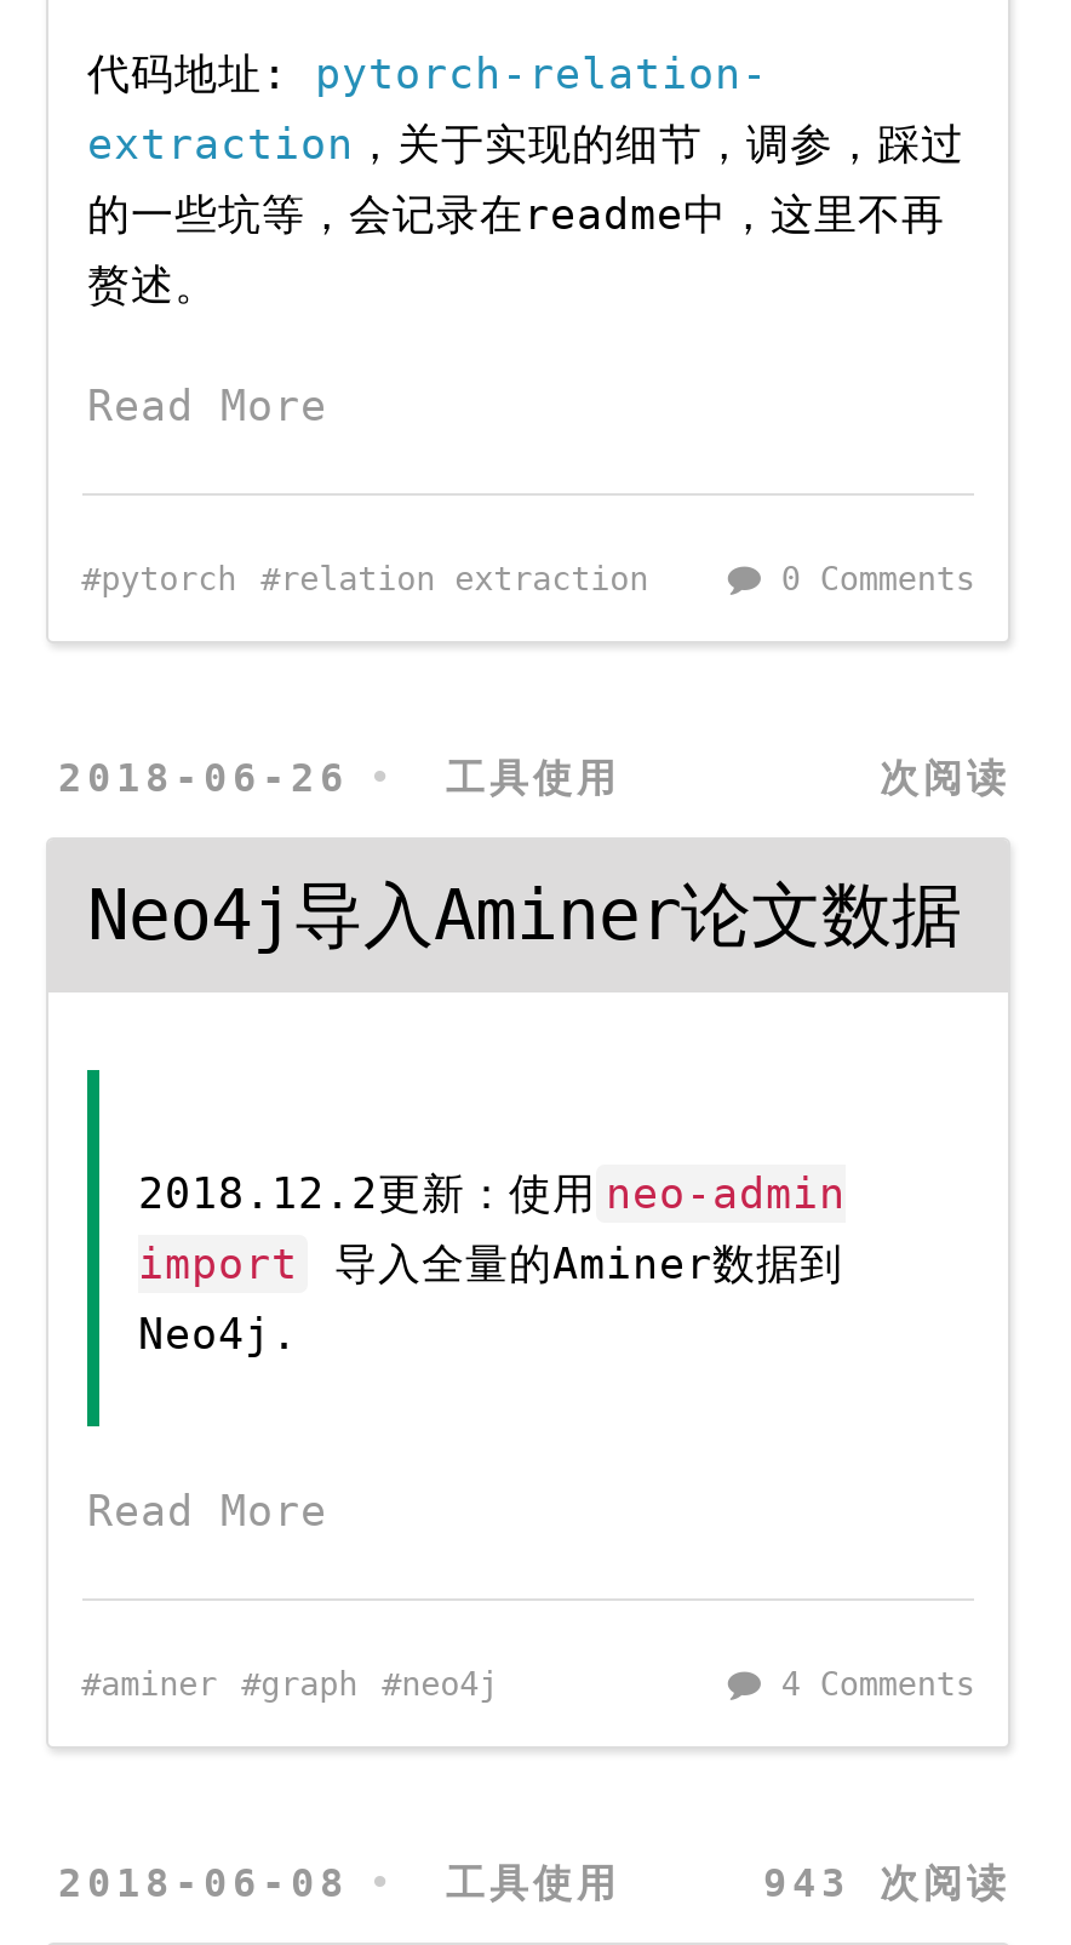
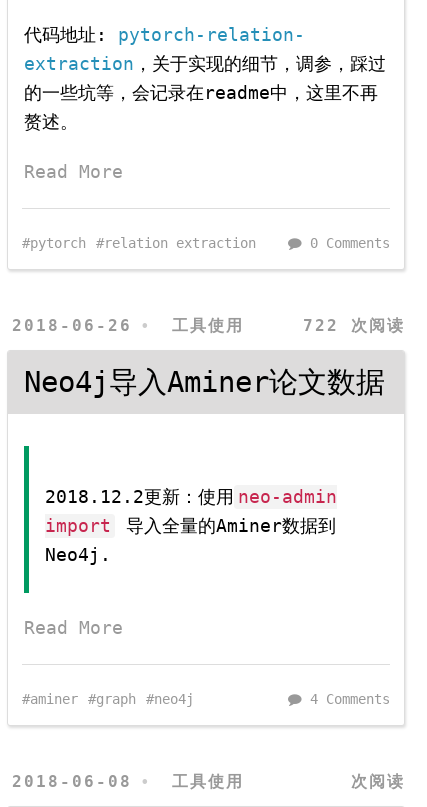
moved down: 次阅读

+ 722 次阅读

- 943 次阅读
